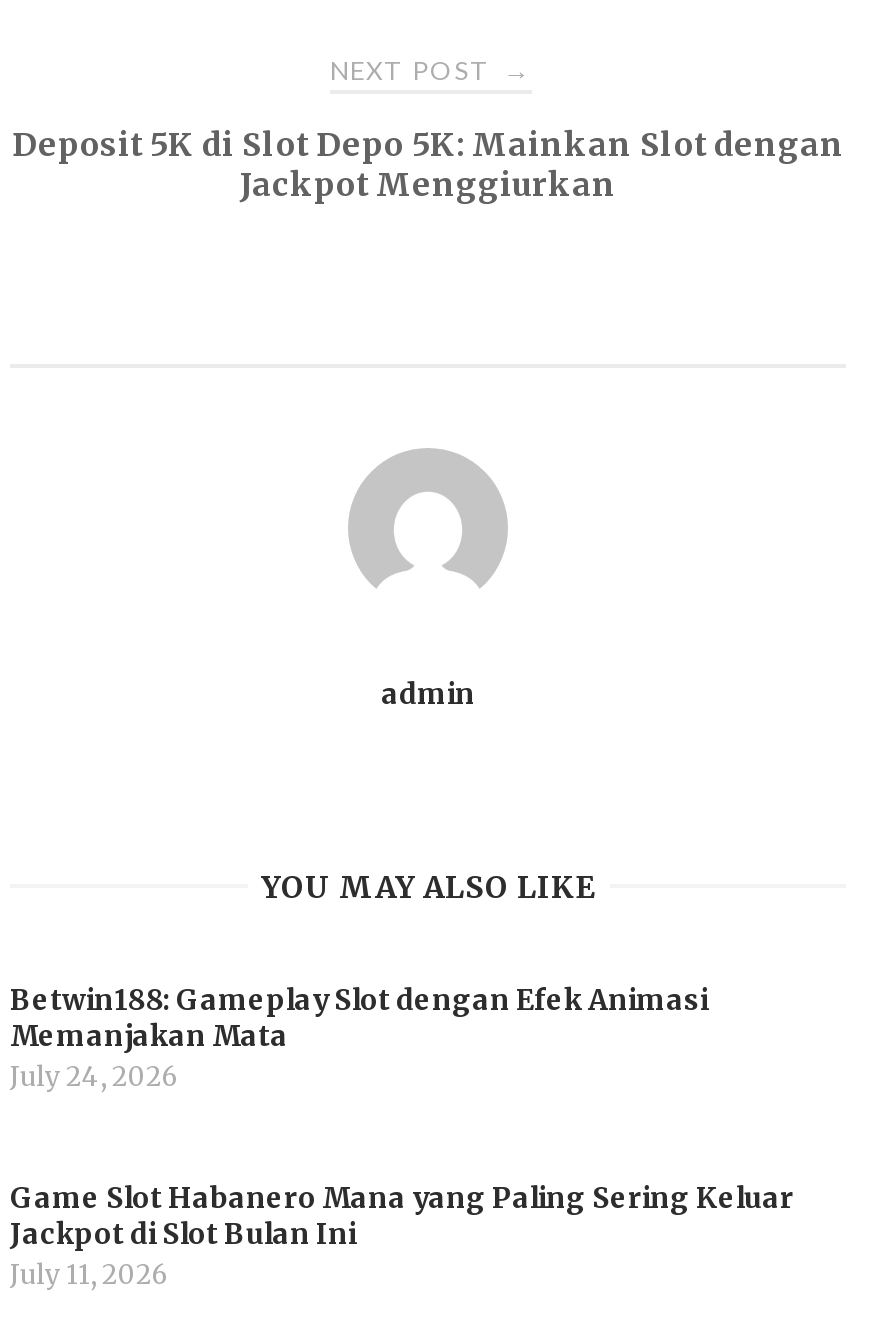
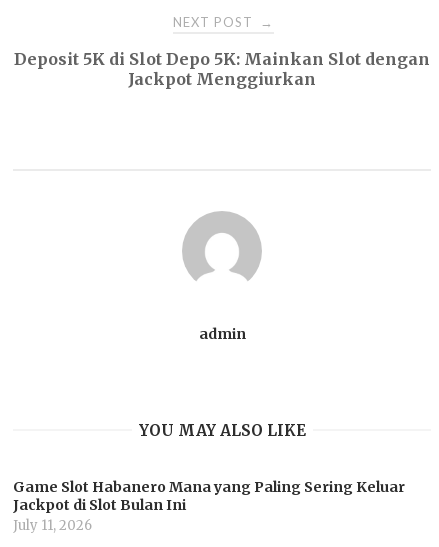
- Betwin188: Gameplay Slot dengan Efek Animasi
- Memanjakan Mata
- July 24, 2026
